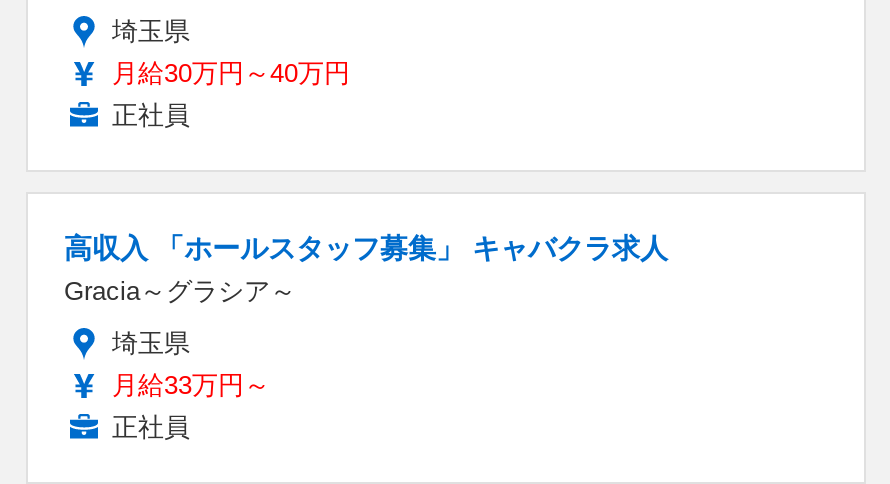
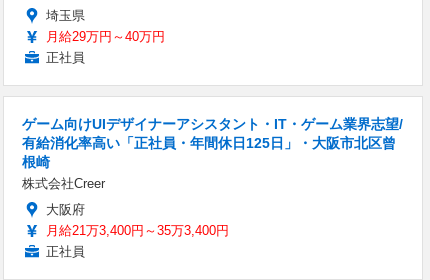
- 月給30万円～40万円
+ 月給29万円～40万円

- 高収入 「ホールスタッフ募集」 キャバクラ求人
- Gracia～グラシア～
+ ゲーム向けUIデザイナーアシスタント・IT・ゲーム業界志望/
+ 有給消化率高い「正社員・年間休日125日」・大阪市北区曾
+ 根崎
+ 株式会社Creer

- 埼玉県
- 月給33万円～
+ 大阪府
+ 月給21万3,400円～35万3,400円
